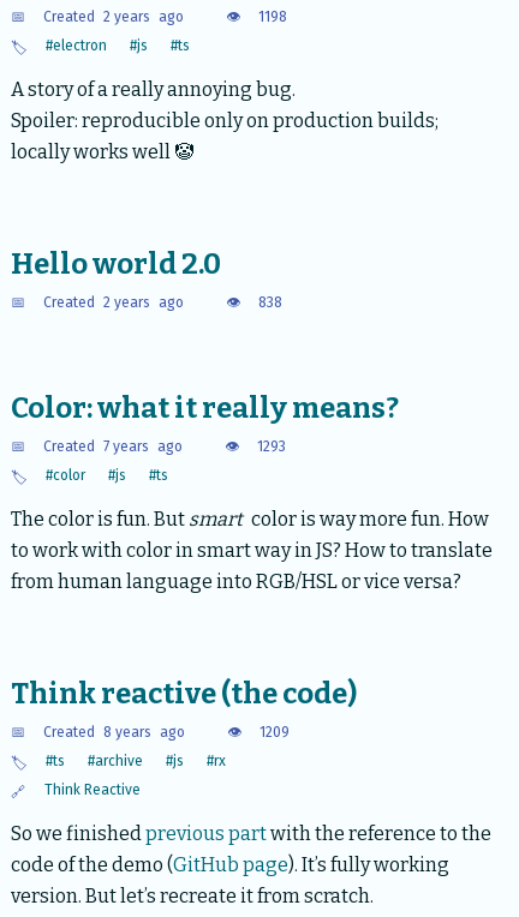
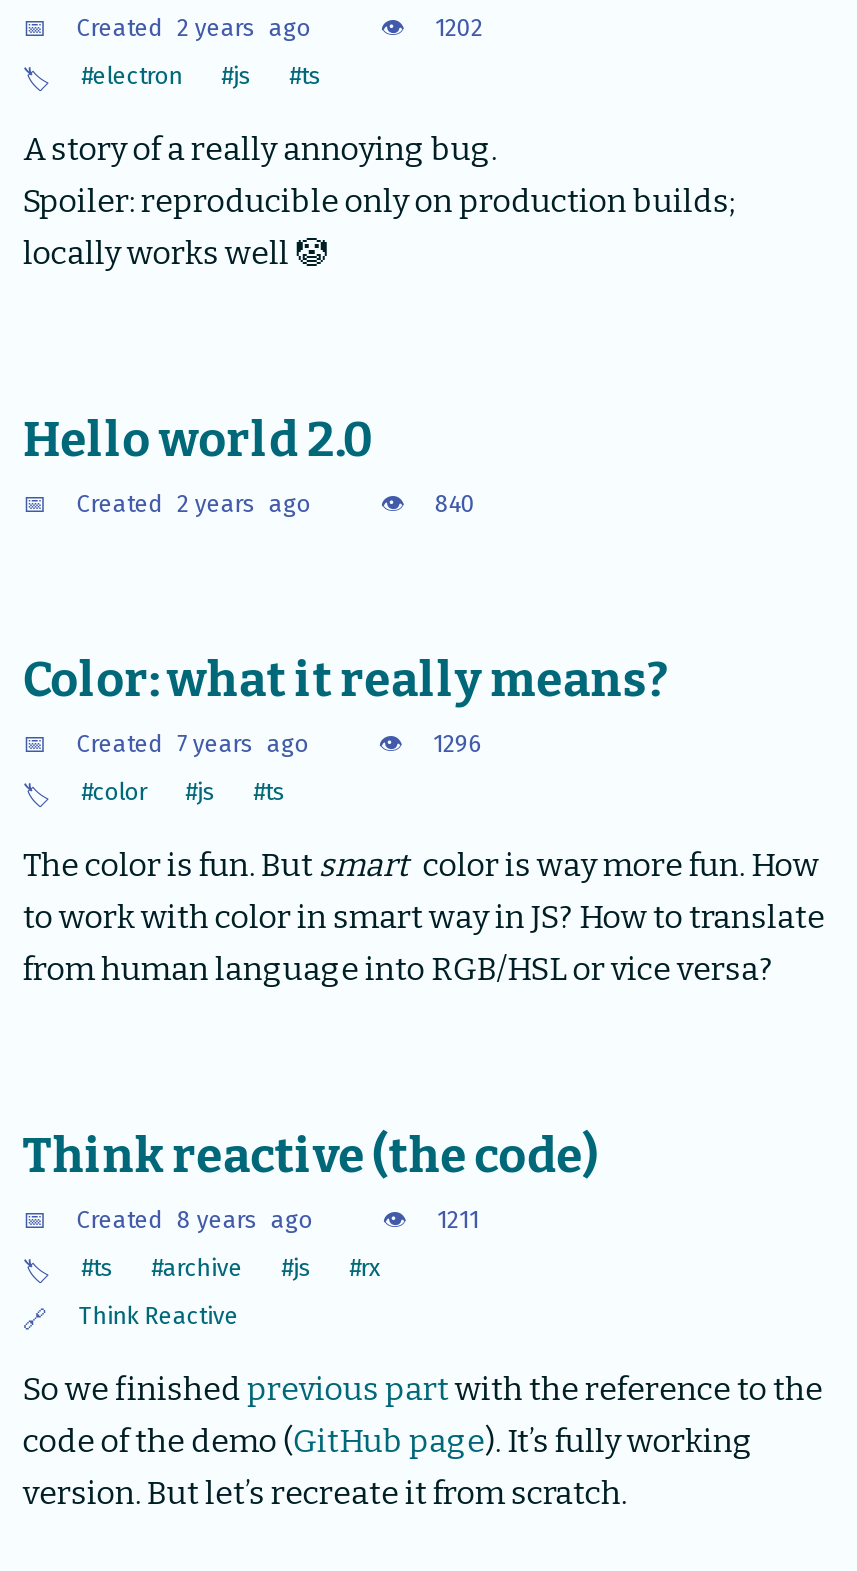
- 1198
+ 1202

- 838
+ 840

- 1293
+ 1296

- 1209
+ 1211
